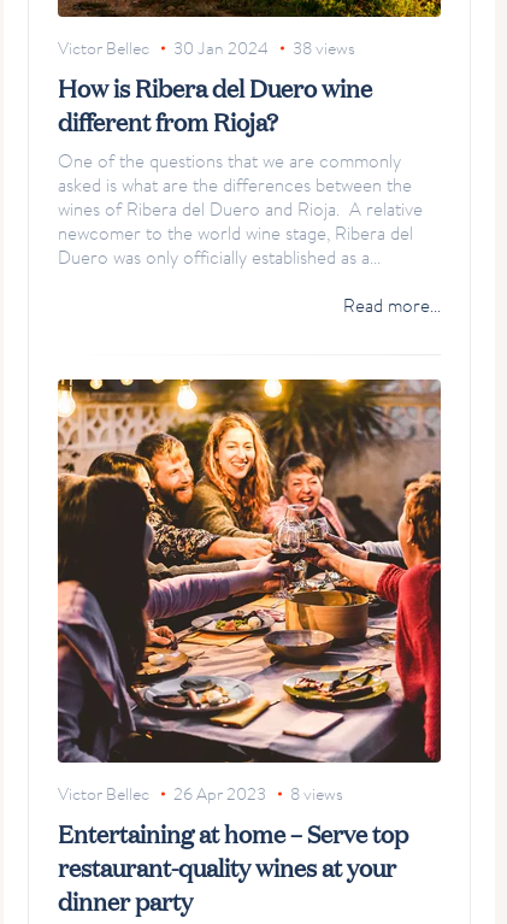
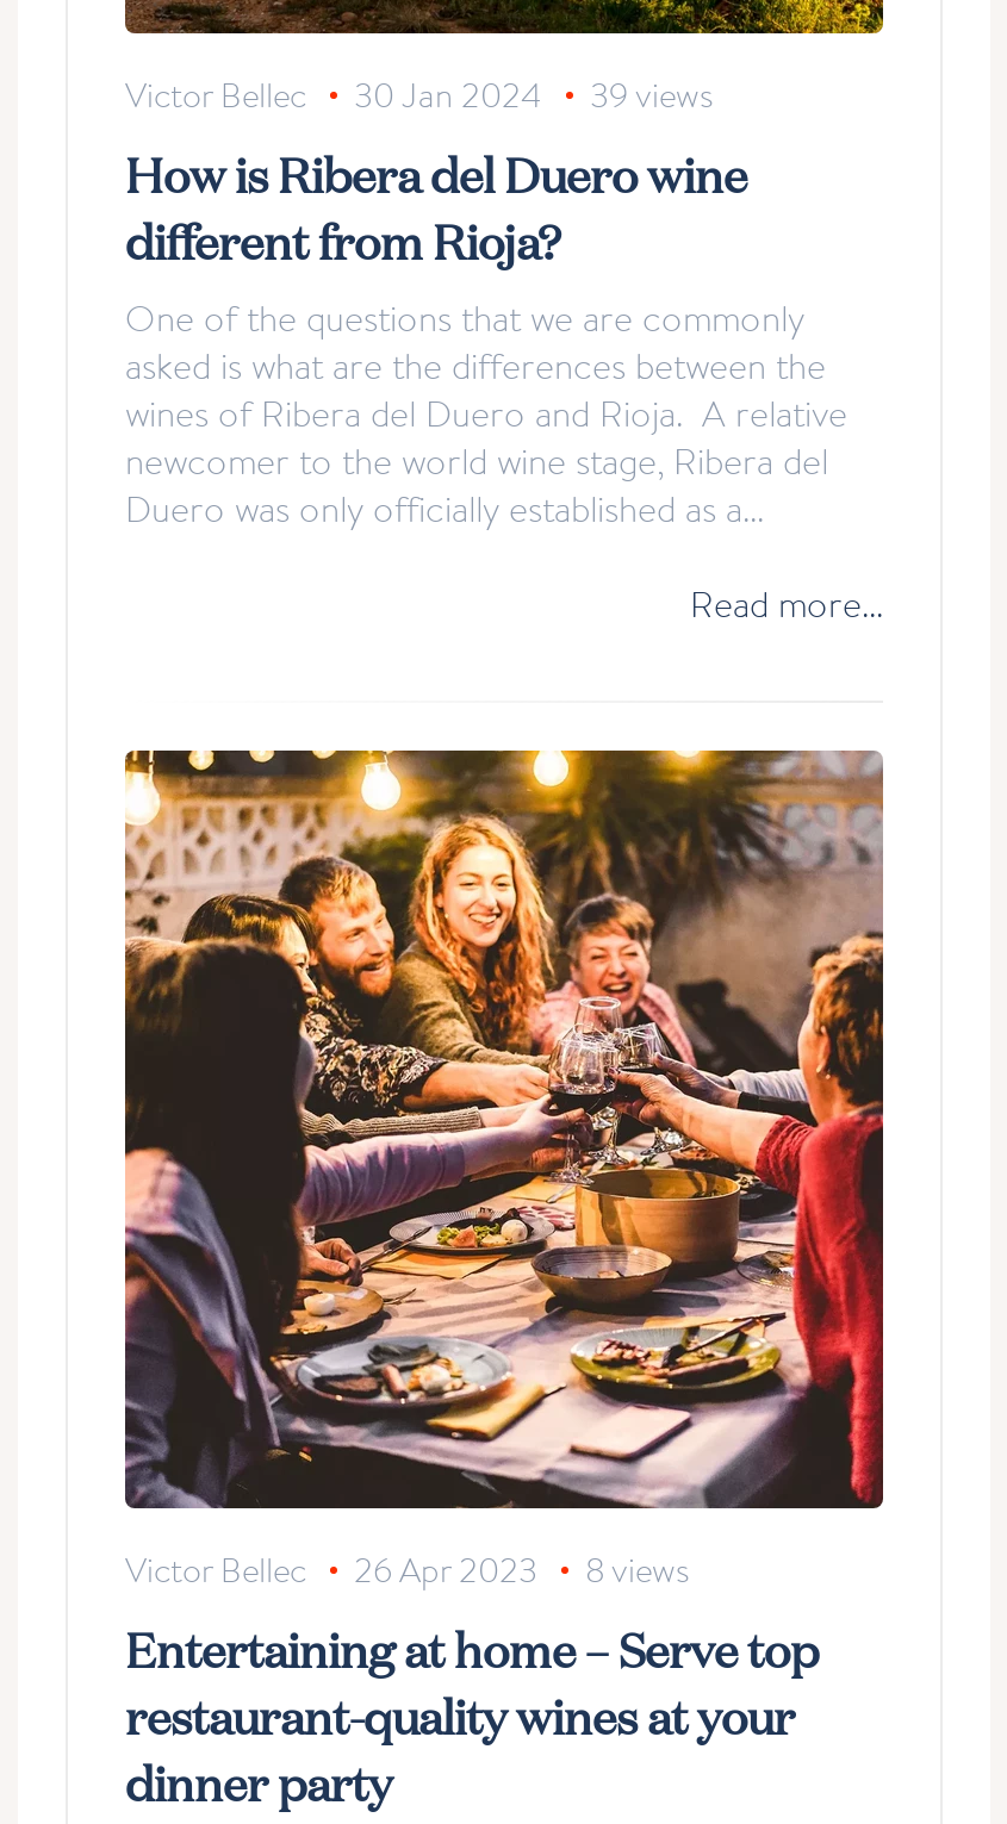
- Victor Bellec 30 Jan 2024 38 views
+ Victor Bellec 30 Jan 2024 39 views
